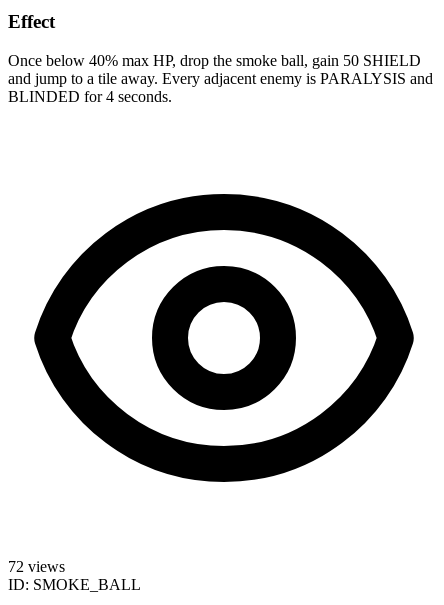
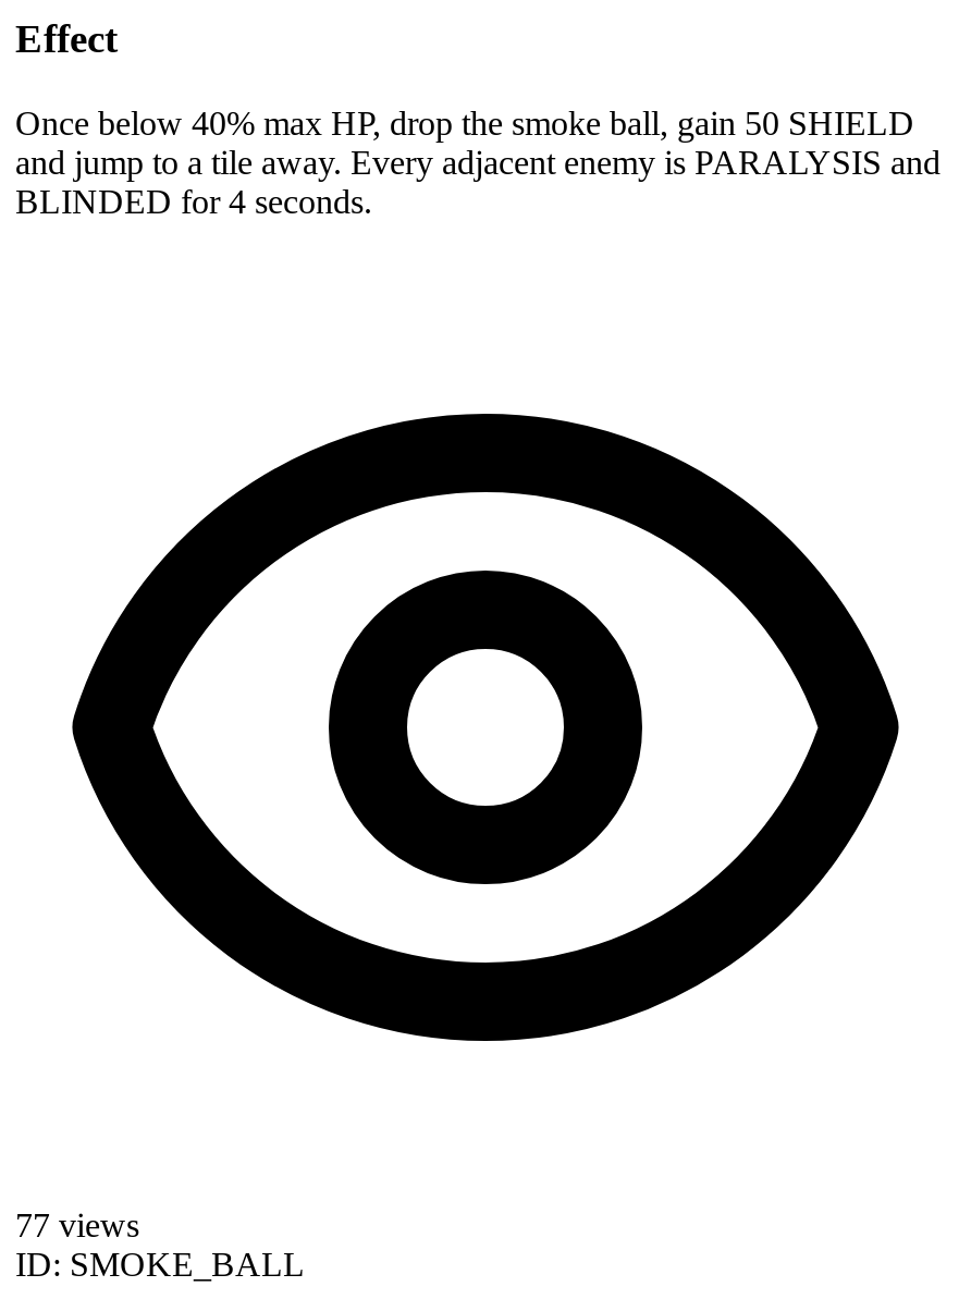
- 72 views
+ 77 views
